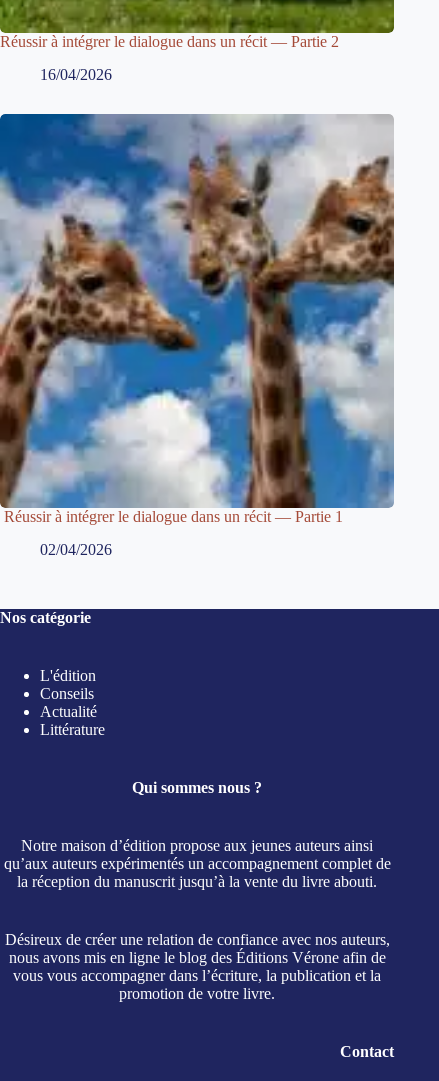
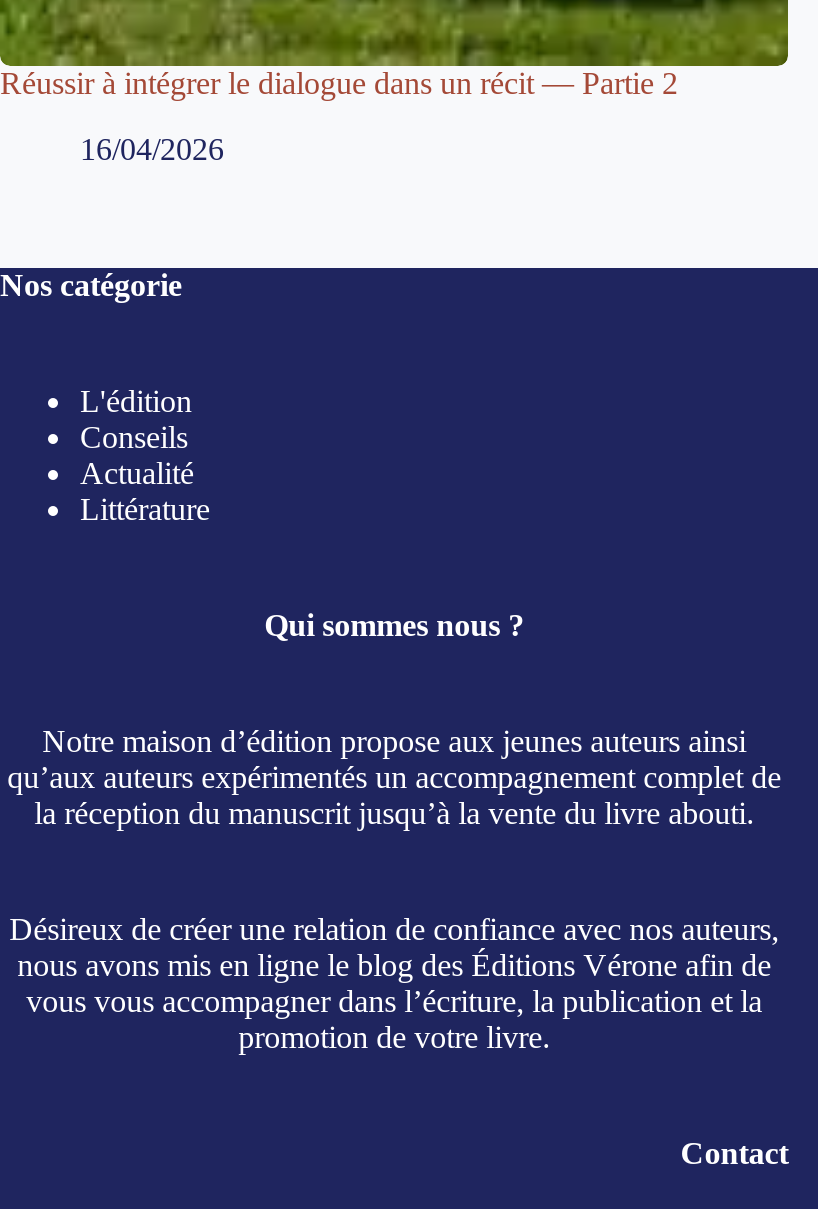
- [image]
- Réussir à intégrer le dialogue dans un récit — Partie 1
- 02/04/2026
